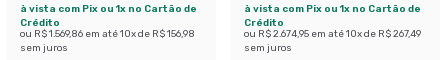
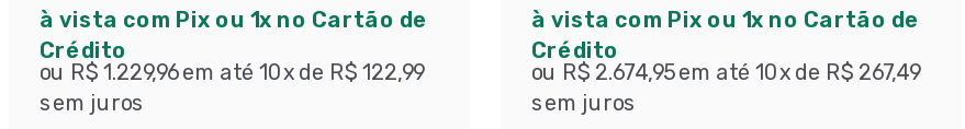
- ou R$ 1.569,86 em até 10 x de R$ 156,98
+ ou R$ 1.229,96 em até 10 x de R$ 122,99
